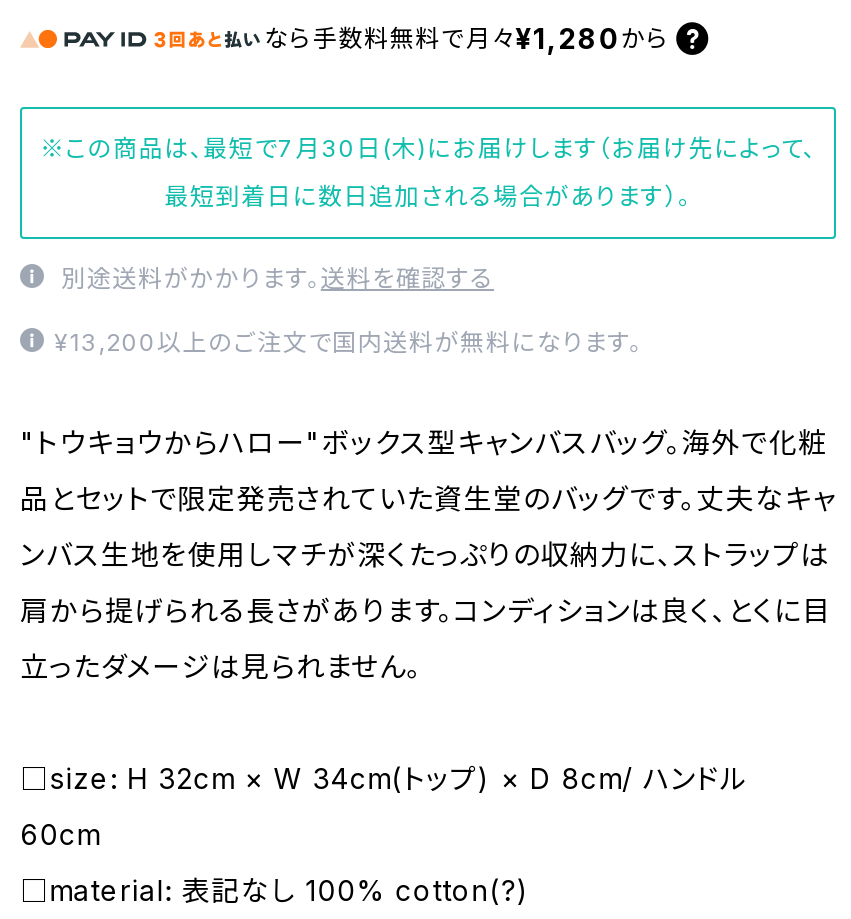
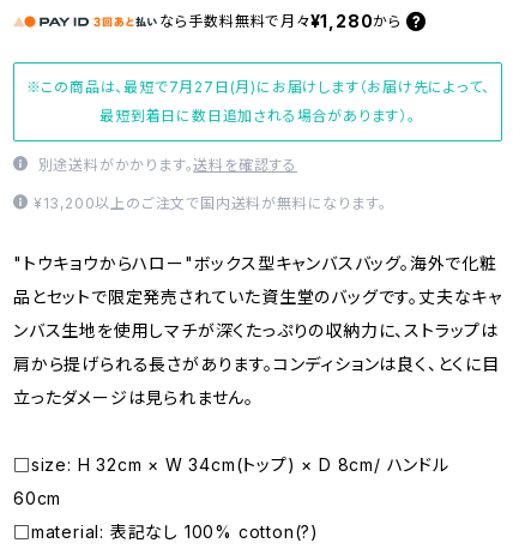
- ※この商品は、最短で7月30日(木)にお届けします（お届け先によって、
+ ※この商品は、最短で7月27日(月)にお届けします（お届け先によって、
